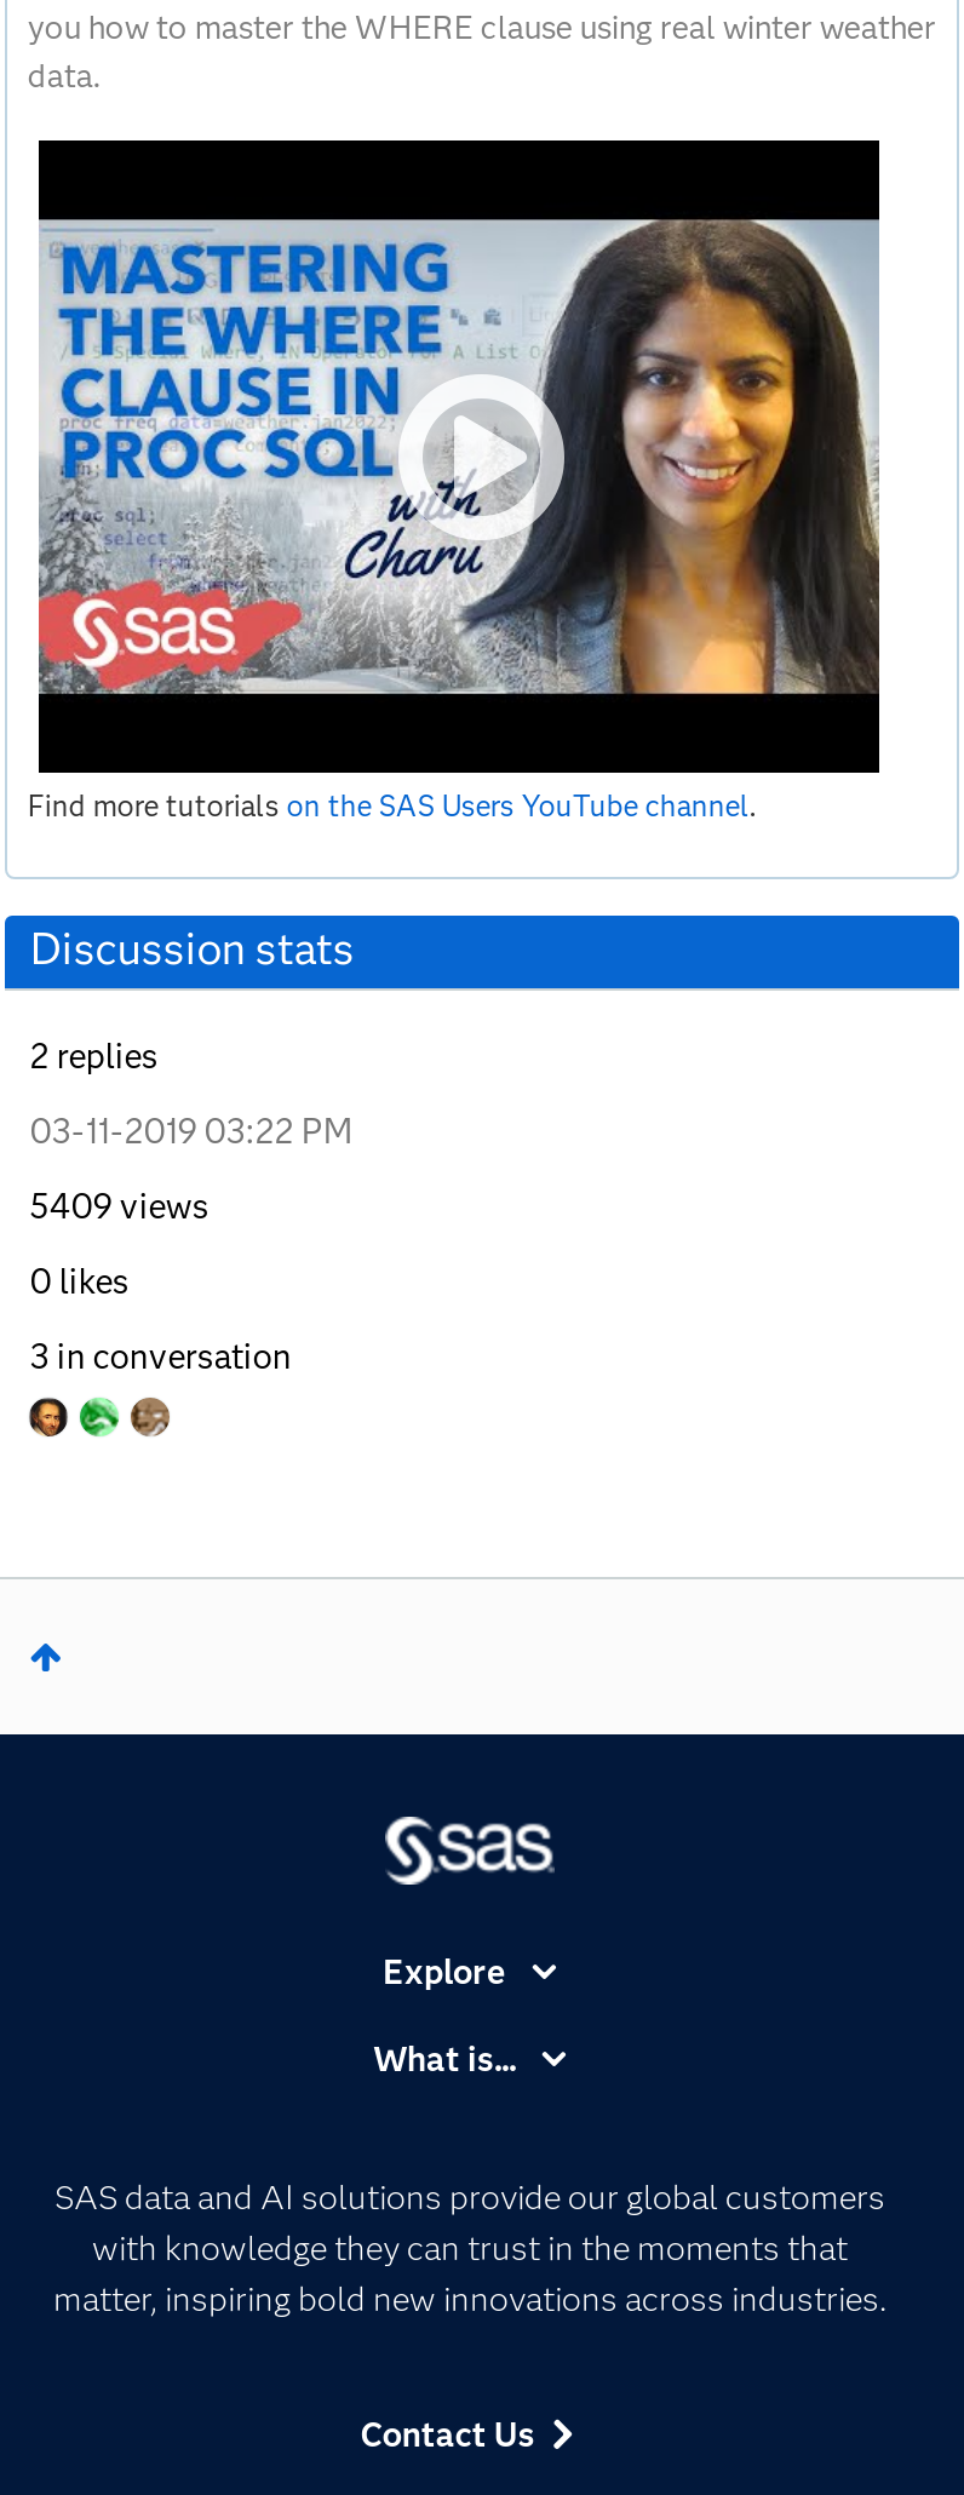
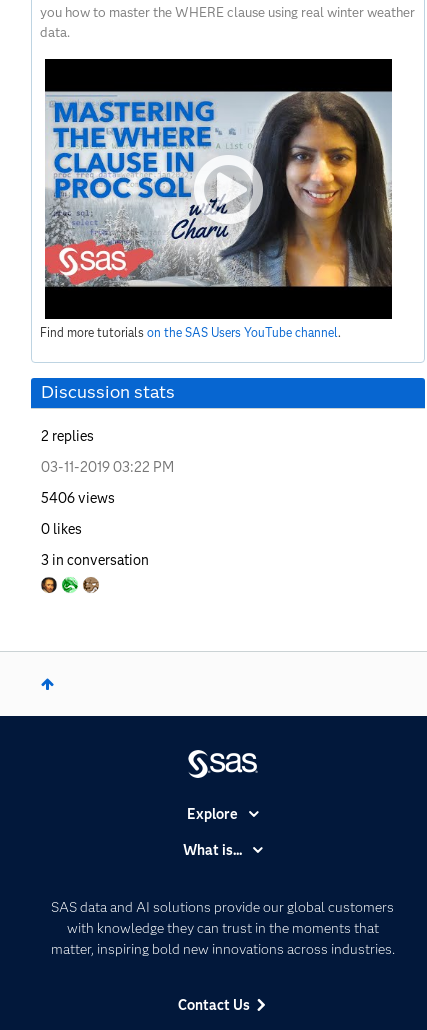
- 5409 views
+ 5406 views
